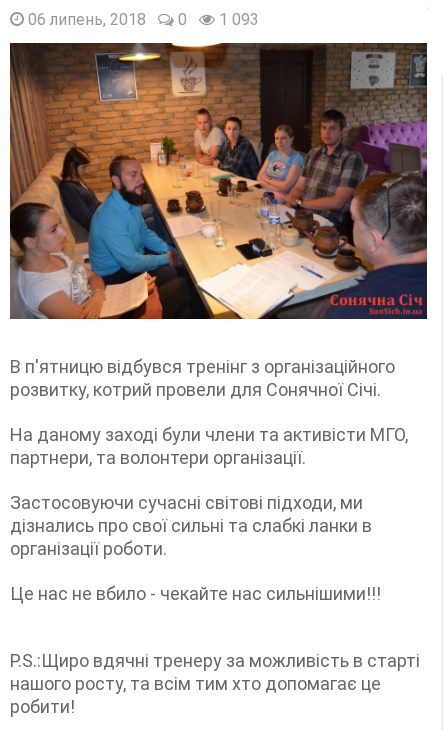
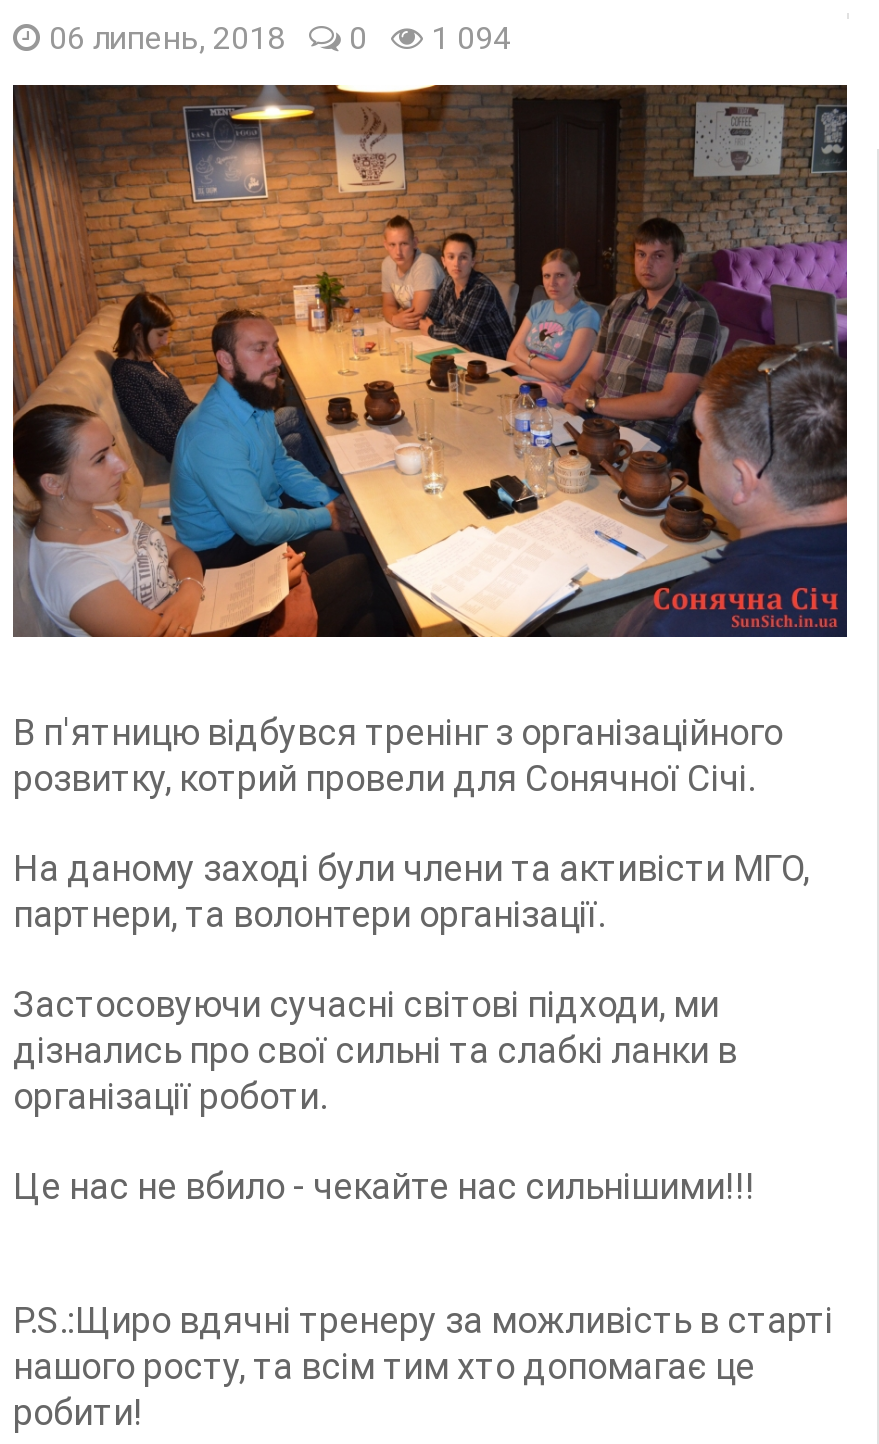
- 06 липень, 2018 0 1 093
+ 06 липень, 2018 0 1 094
